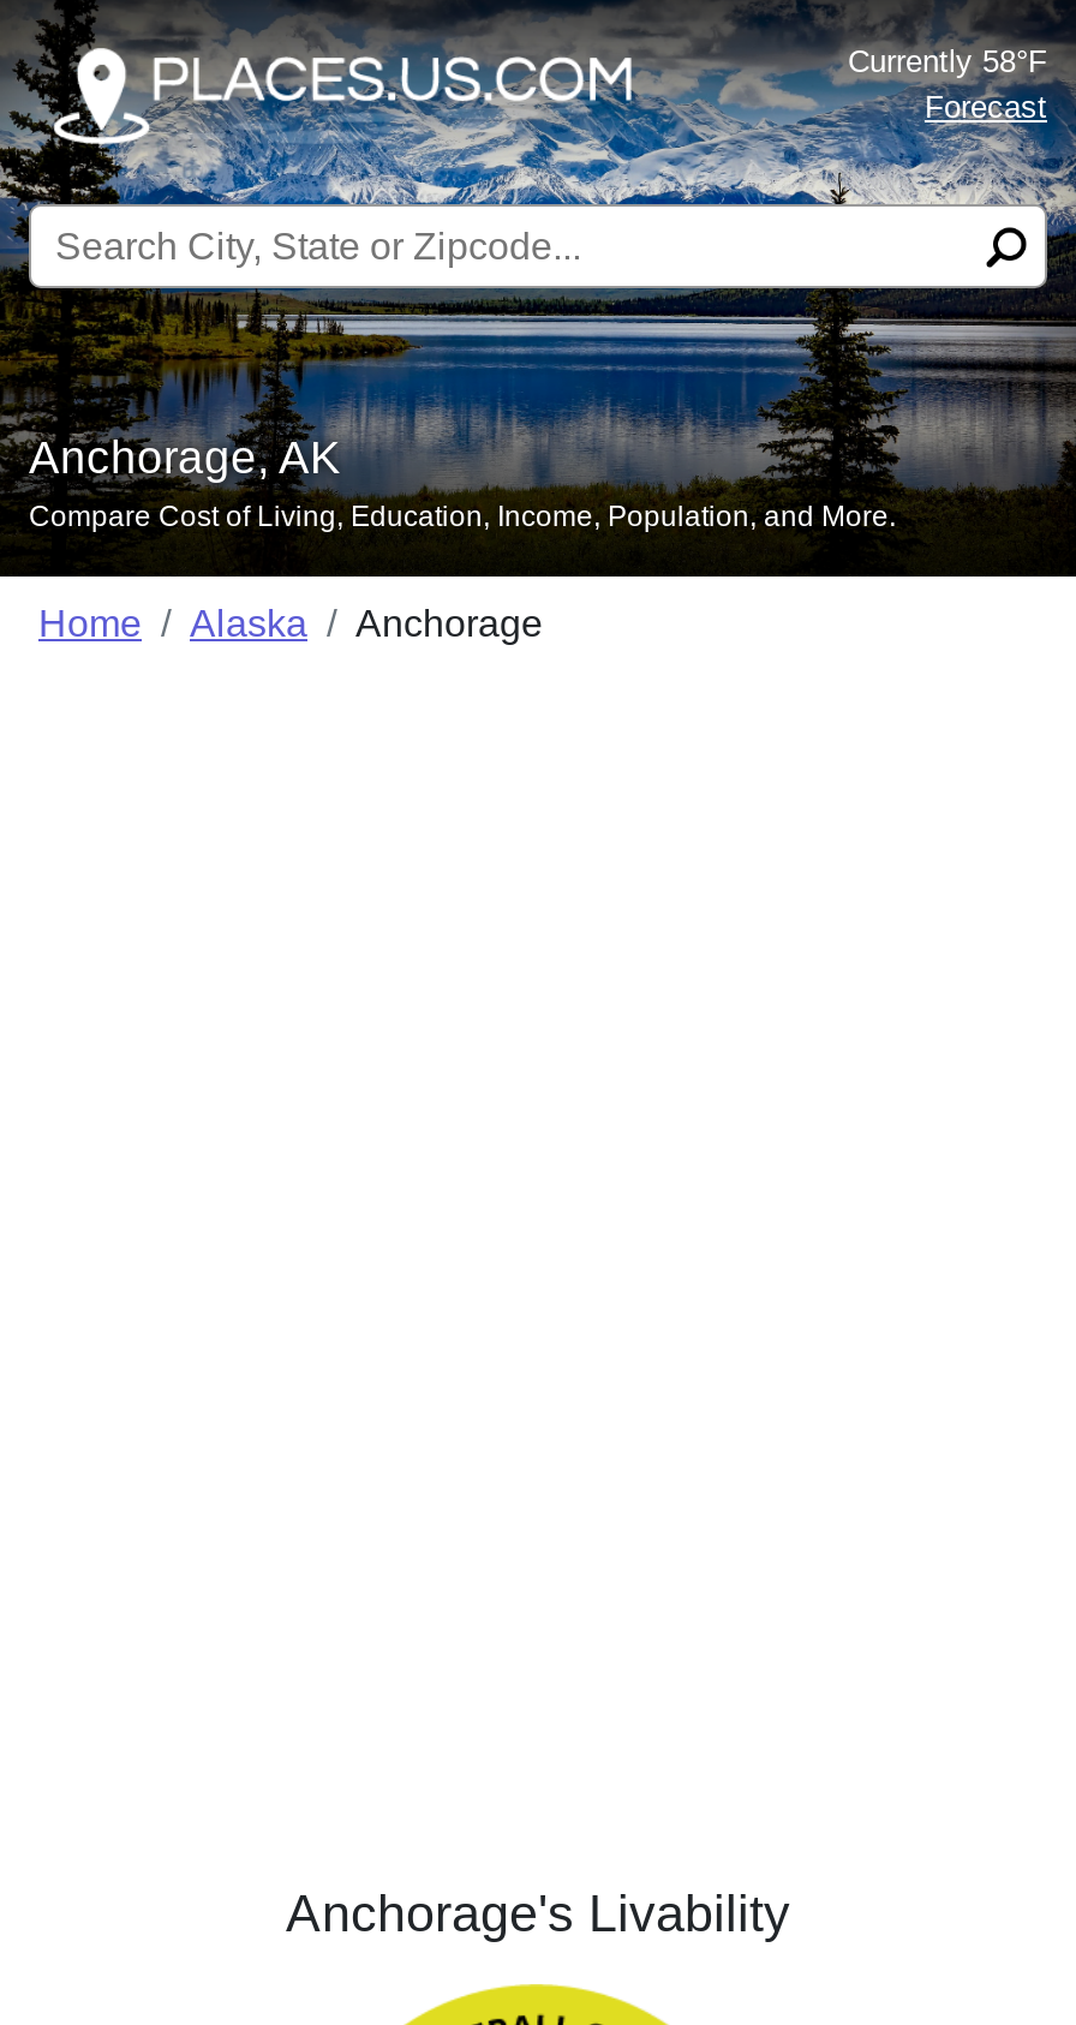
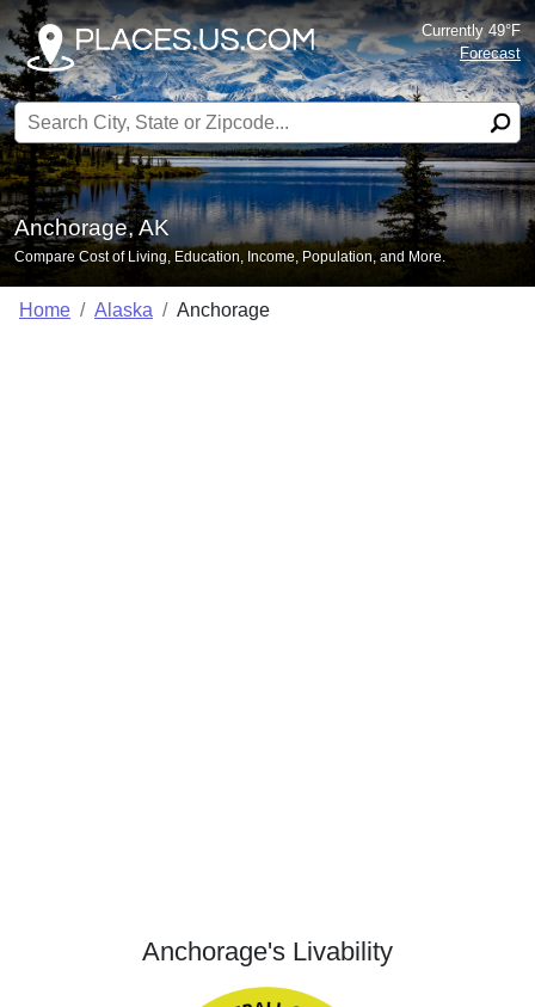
- Currently 58°F
+ Currently 49°F
